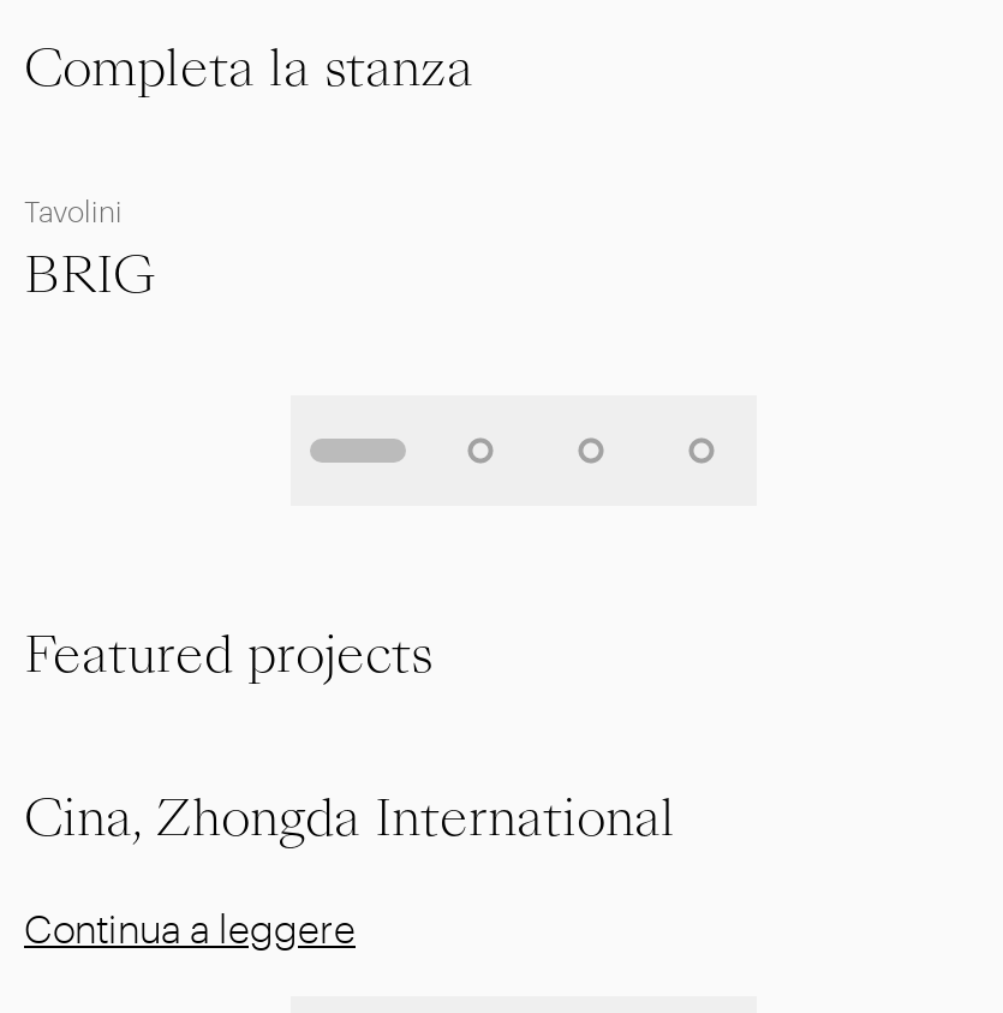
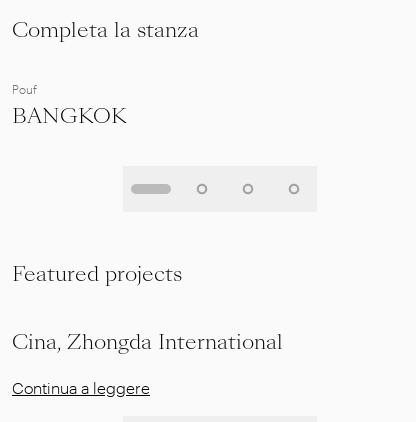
- Tavolini
- BRIG
+ Pouf
+ BANGKOK
